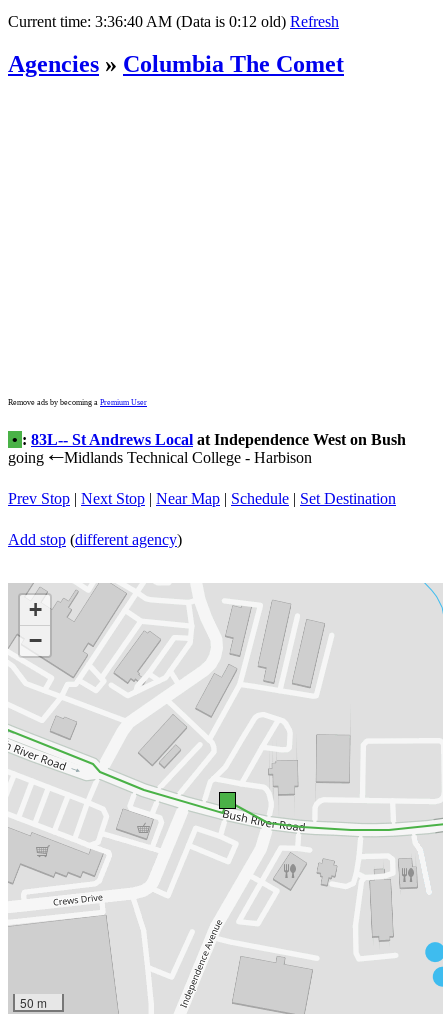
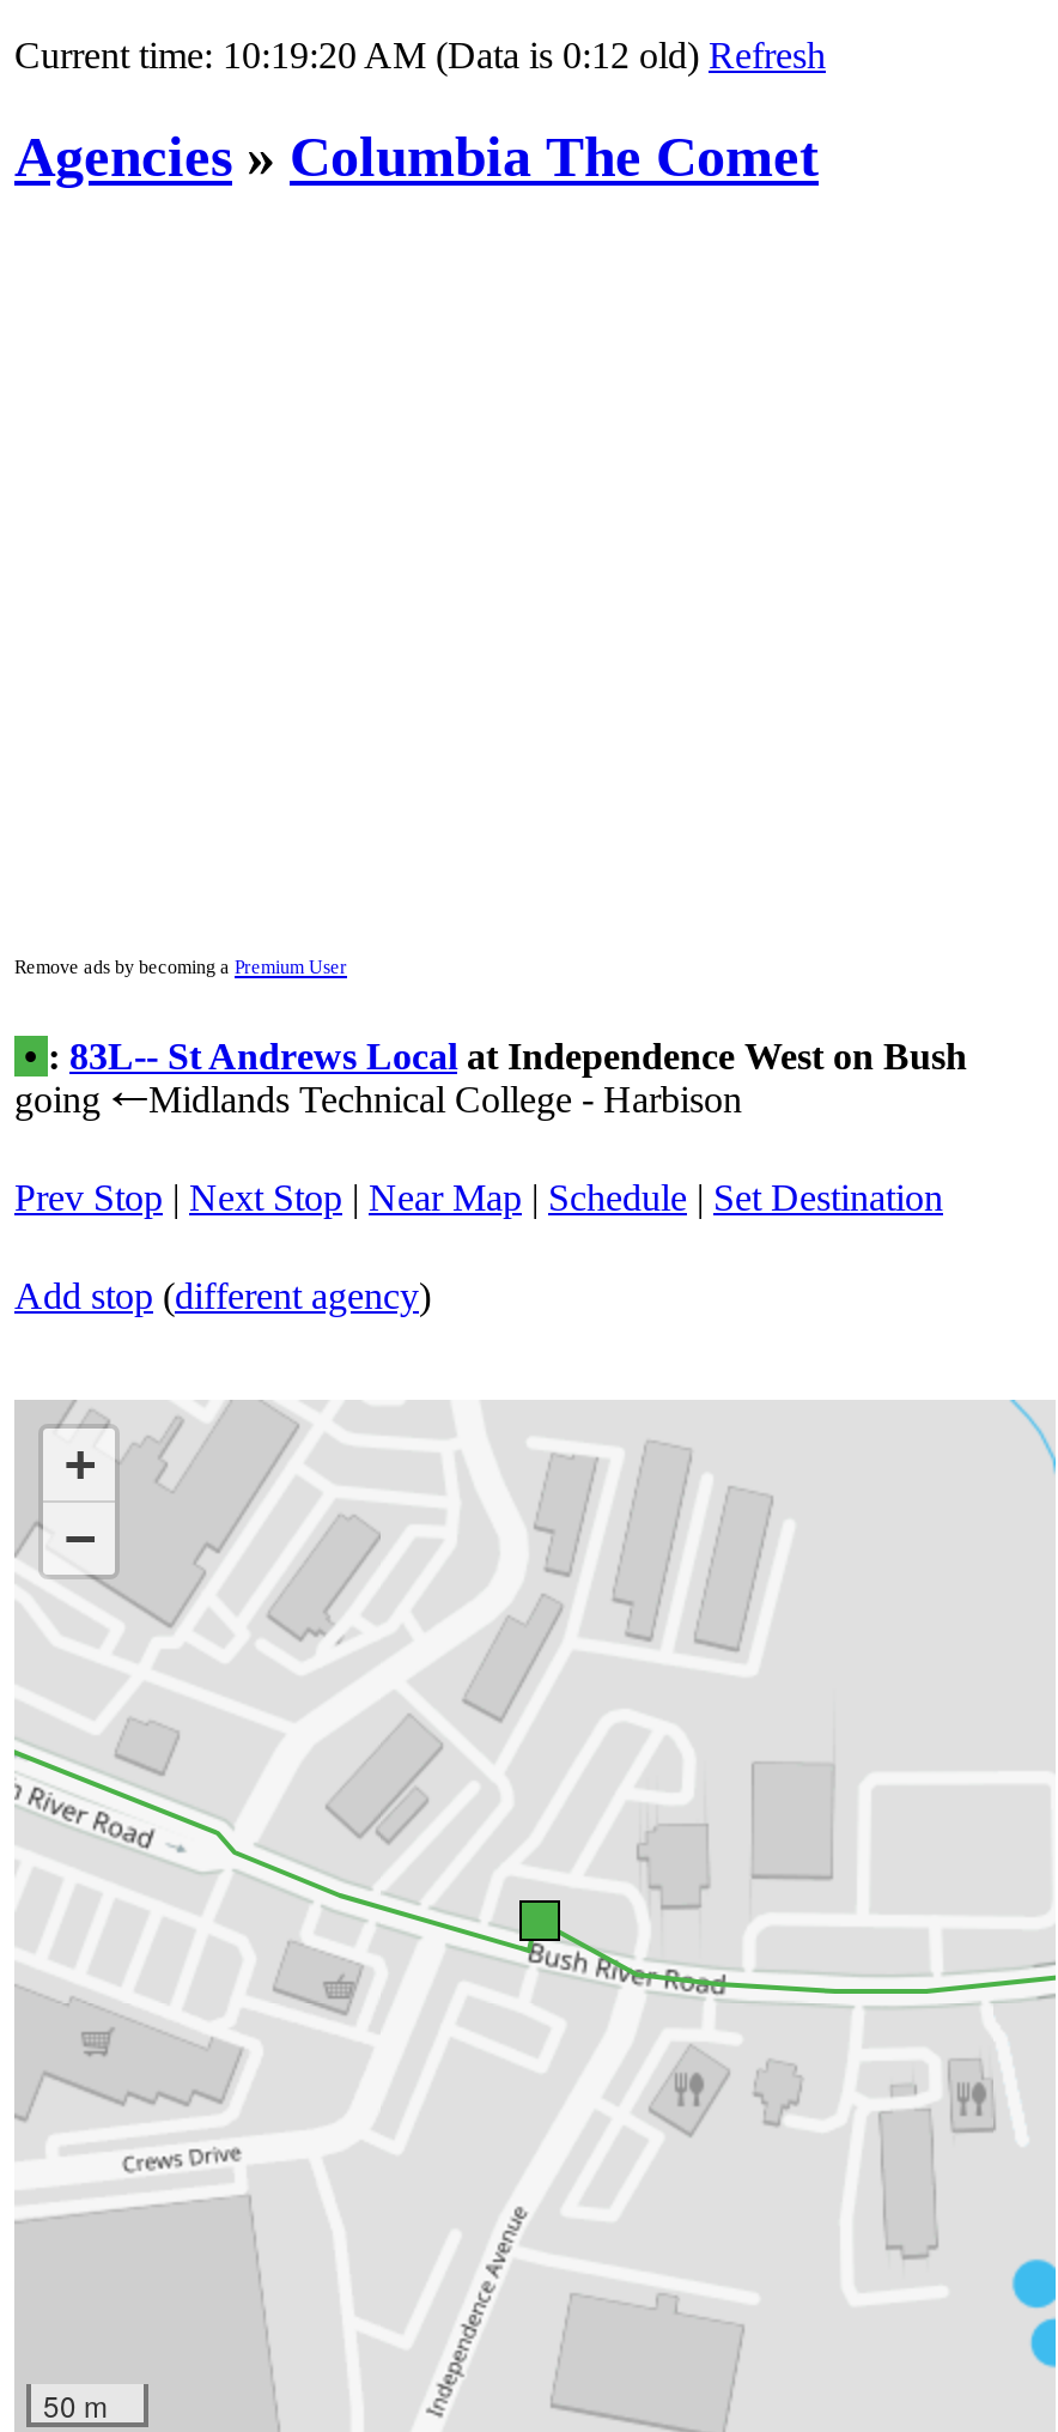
- Current time: 3:36:40 AM (Data is 0:12 old) Refresh
+ Current time: 10:19:20 AM (Data is 0:12 old) Refresh
